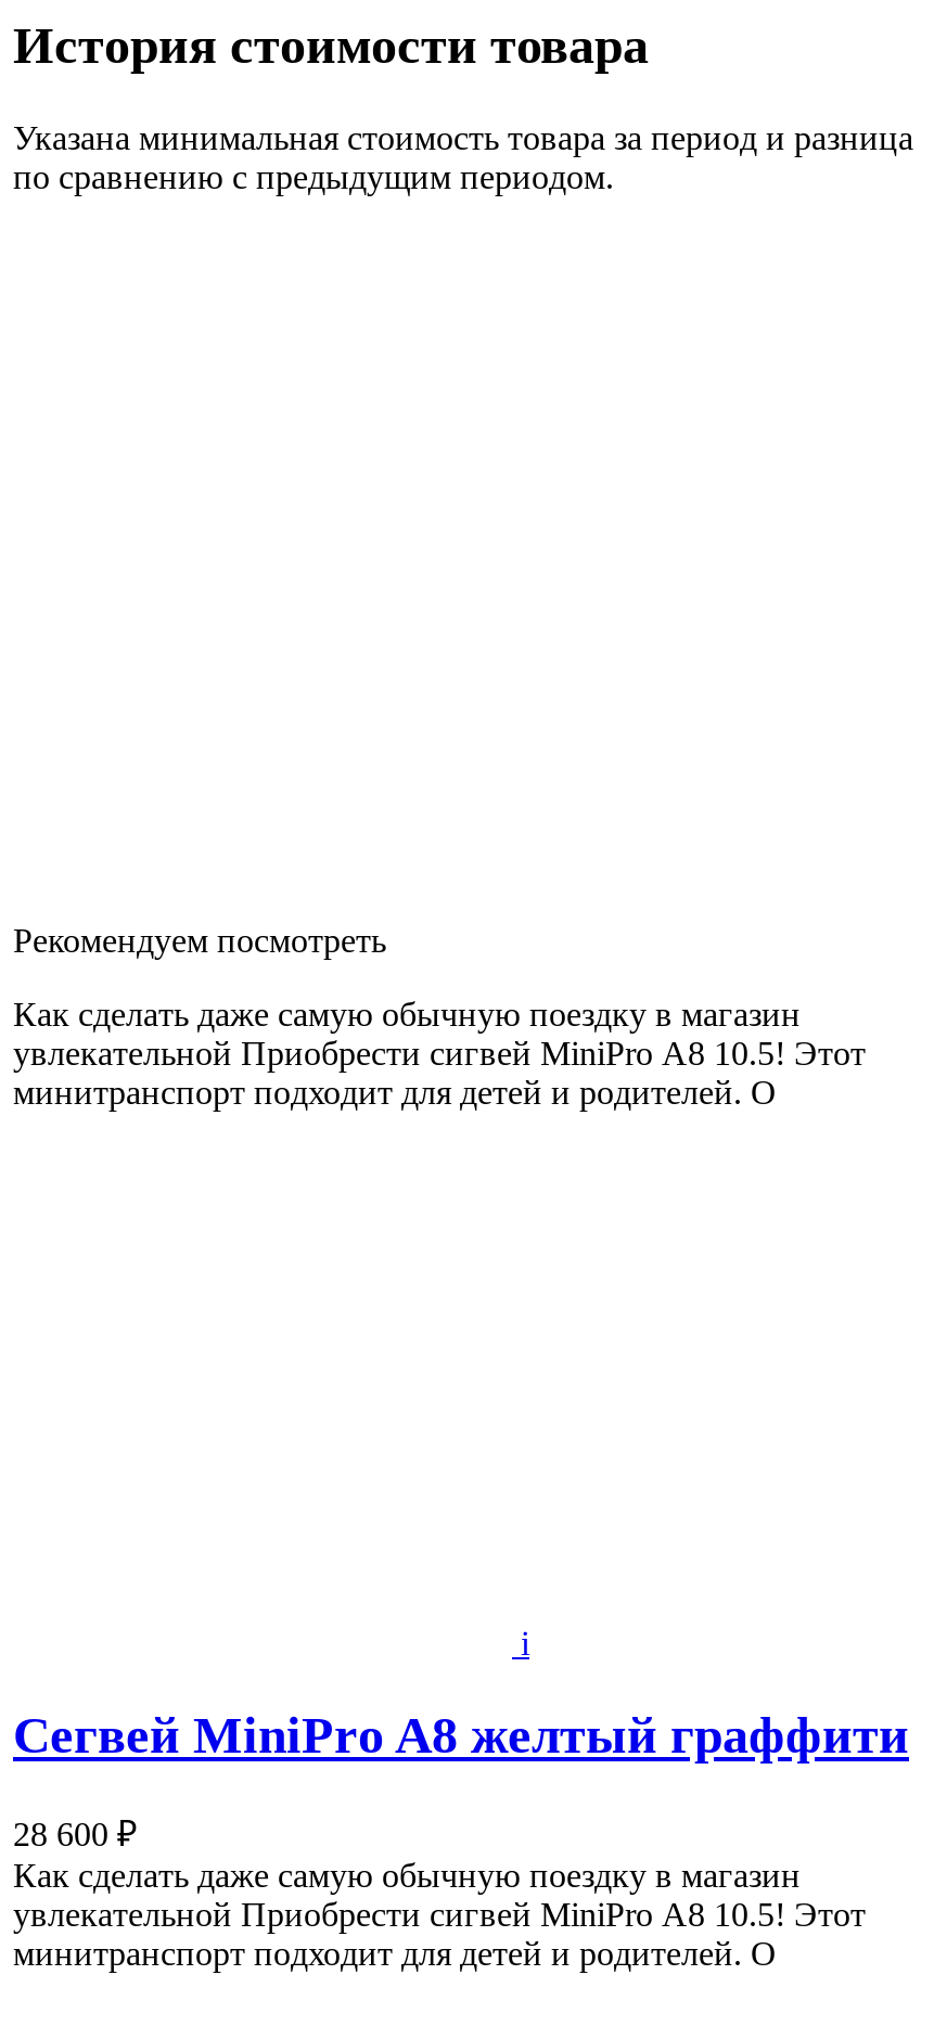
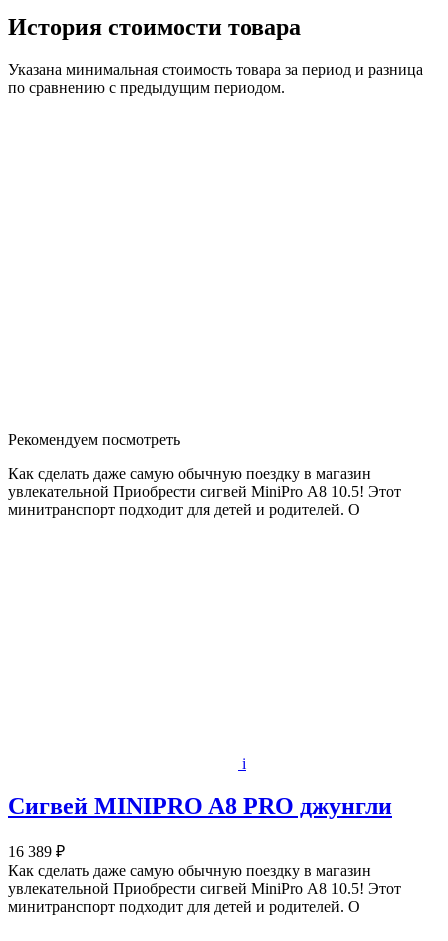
- Сегвей MiniPro A8 желтый граффити
+ Сигвей MINIPRO A8 PRO джунгли

- 28 600 ₽
+ 16 389 ₽
